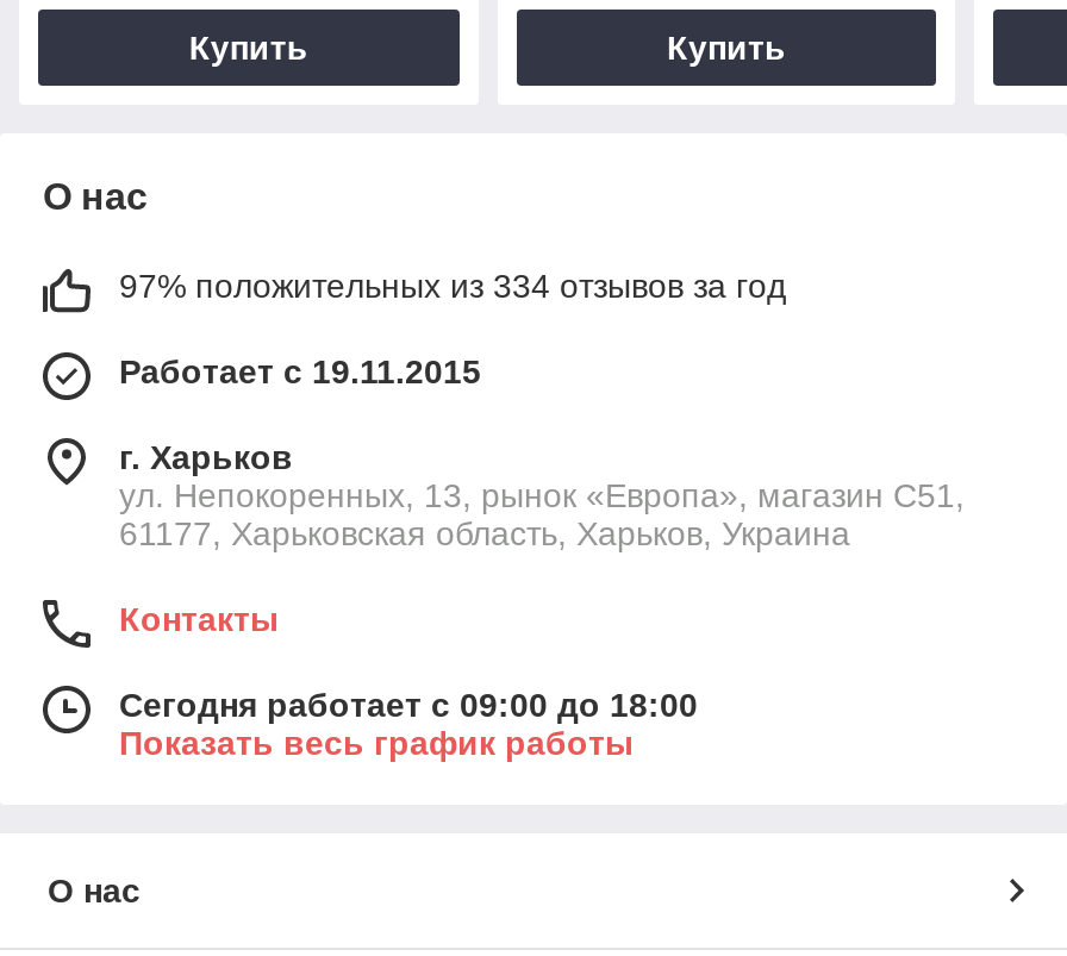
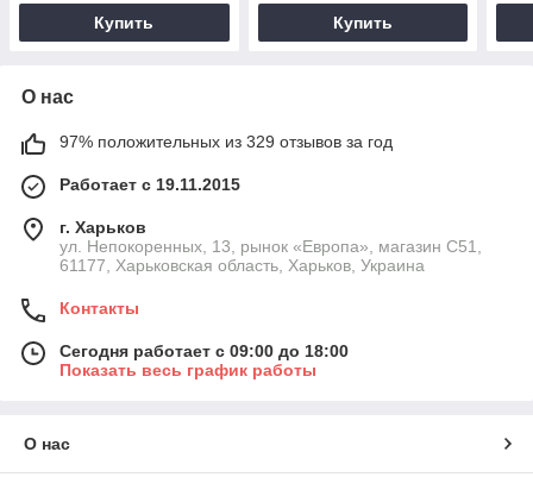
- 97% положительных из 334 отзывов за год
+ 97% положительных из 329 отзывов за год
